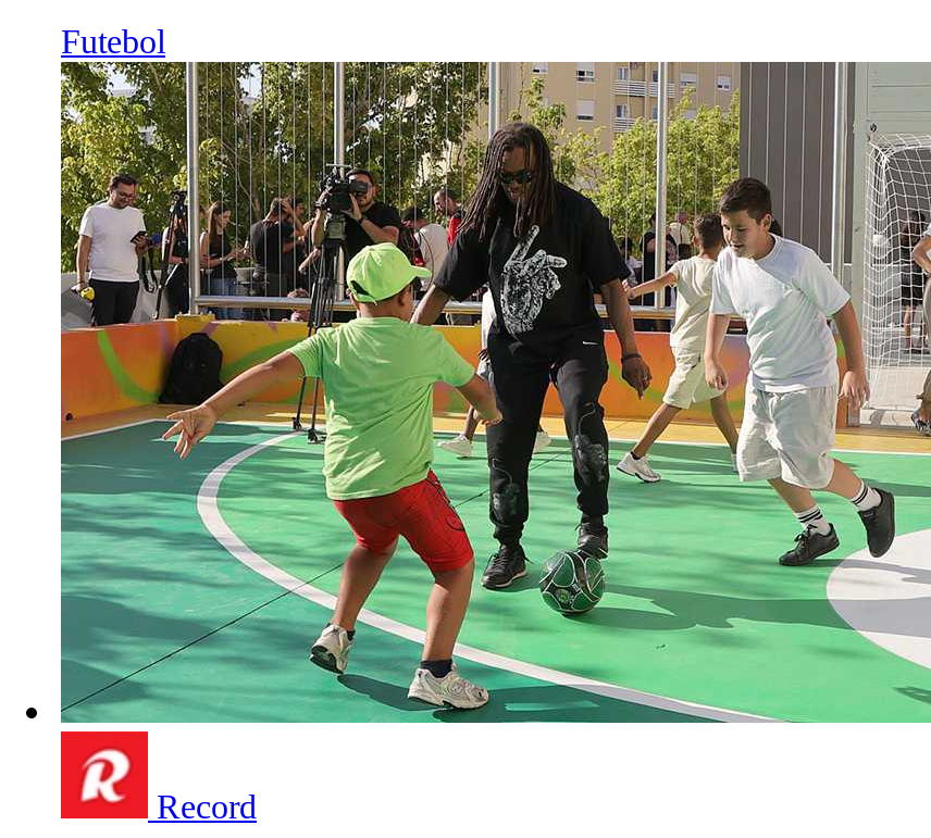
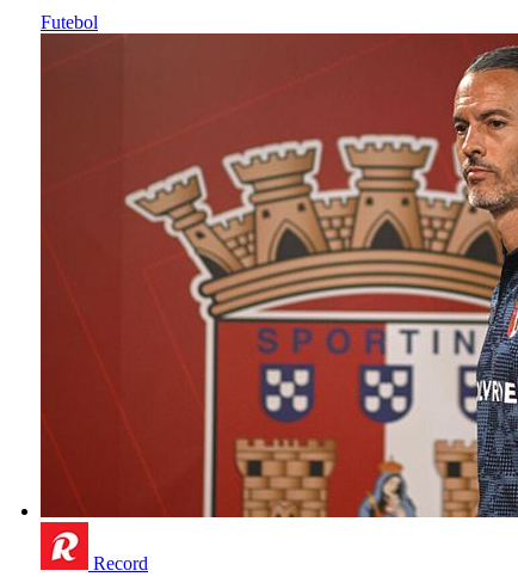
- [image]
+ [image]
